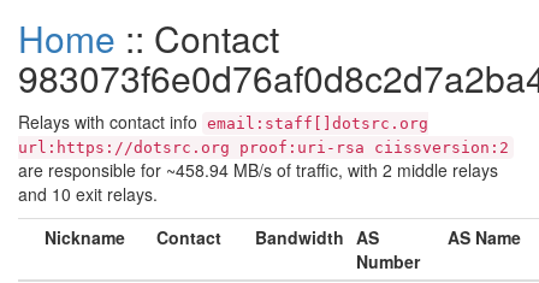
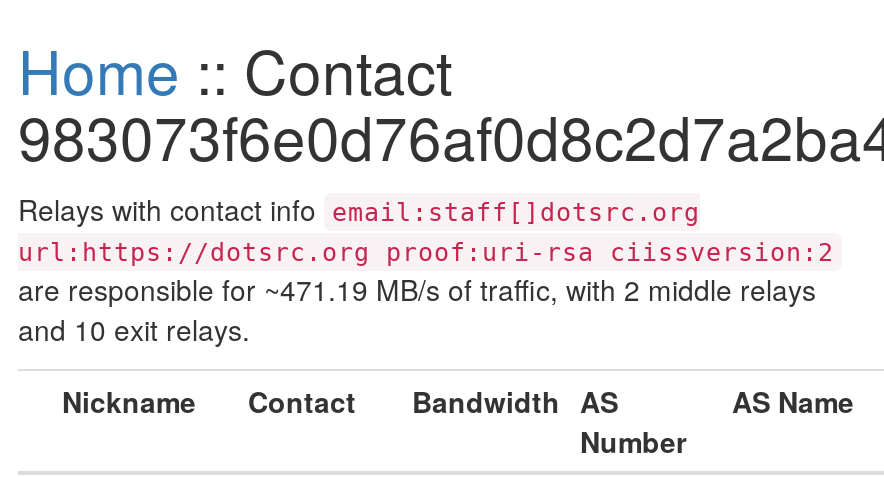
- are responsible for ~458.94 MB/s of traffic, with 2 middle relays
+ are responsible for ~471.19 MB/s of traffic, with 2 middle relays
